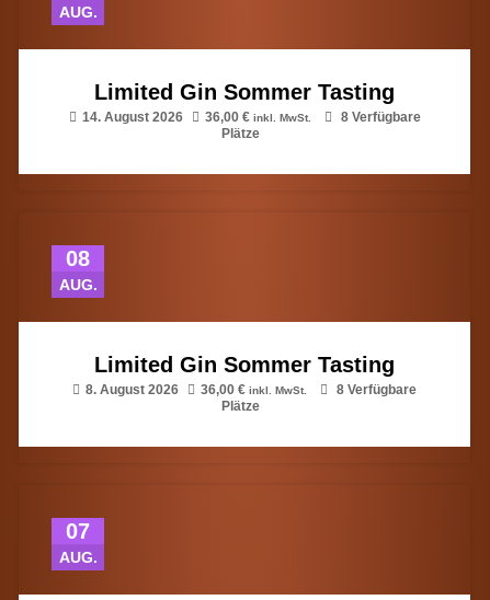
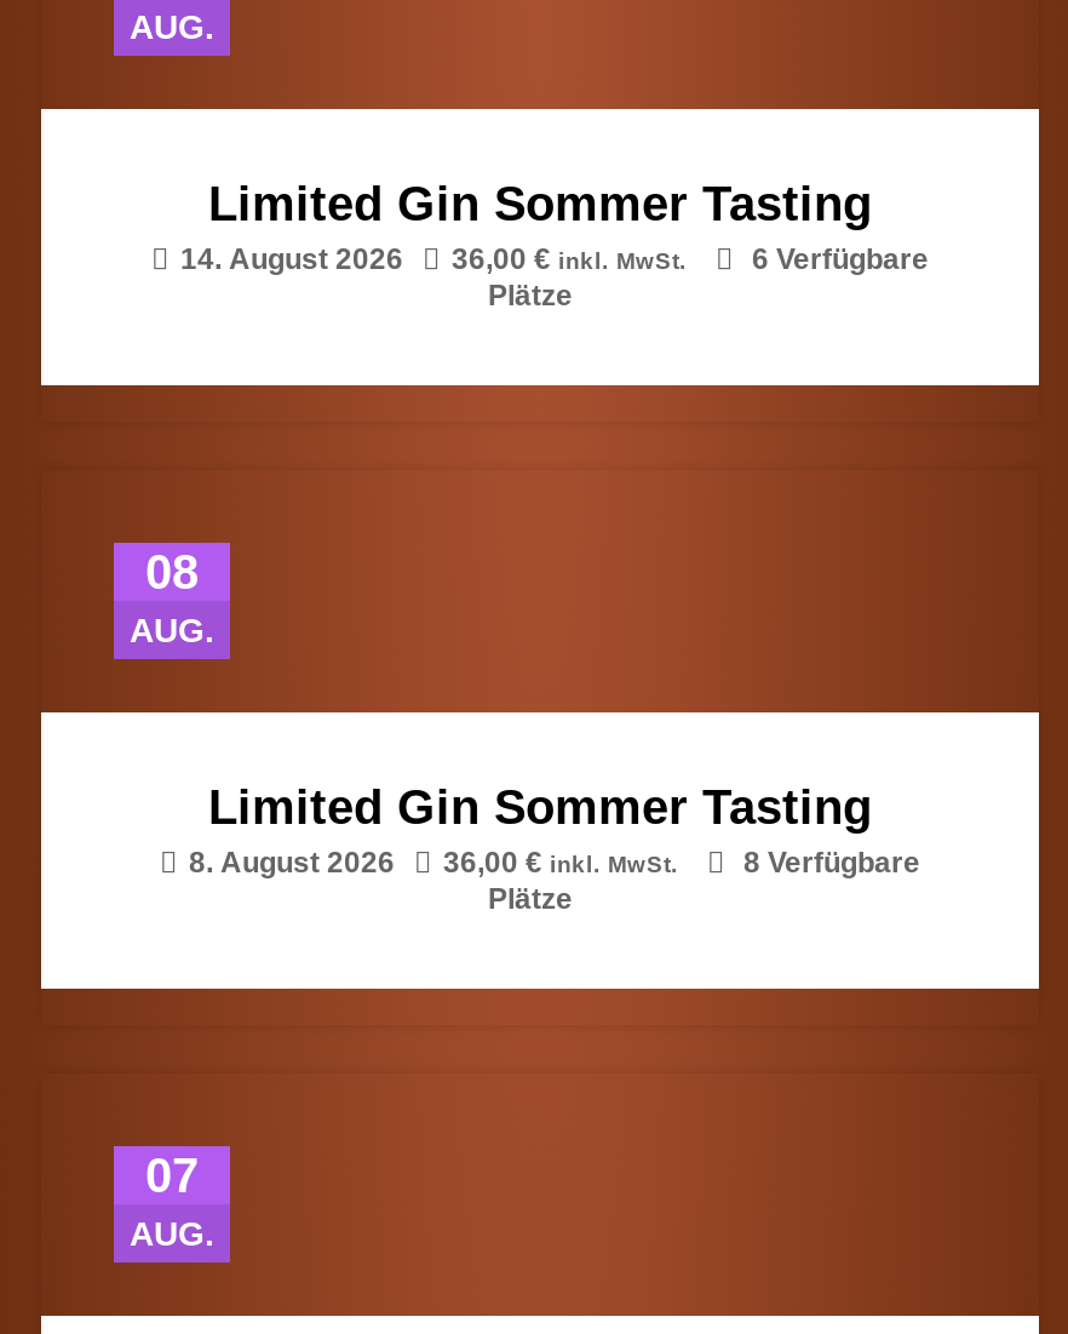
- 14. August 2026 36,00 € inkl. MwSt. 8 Verfügbare
+ 14. August 2026 36,00 € inkl. MwSt. 6 Verfügbare
